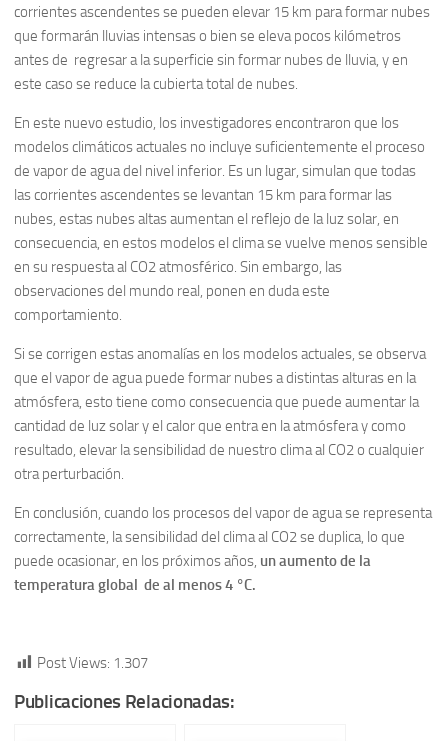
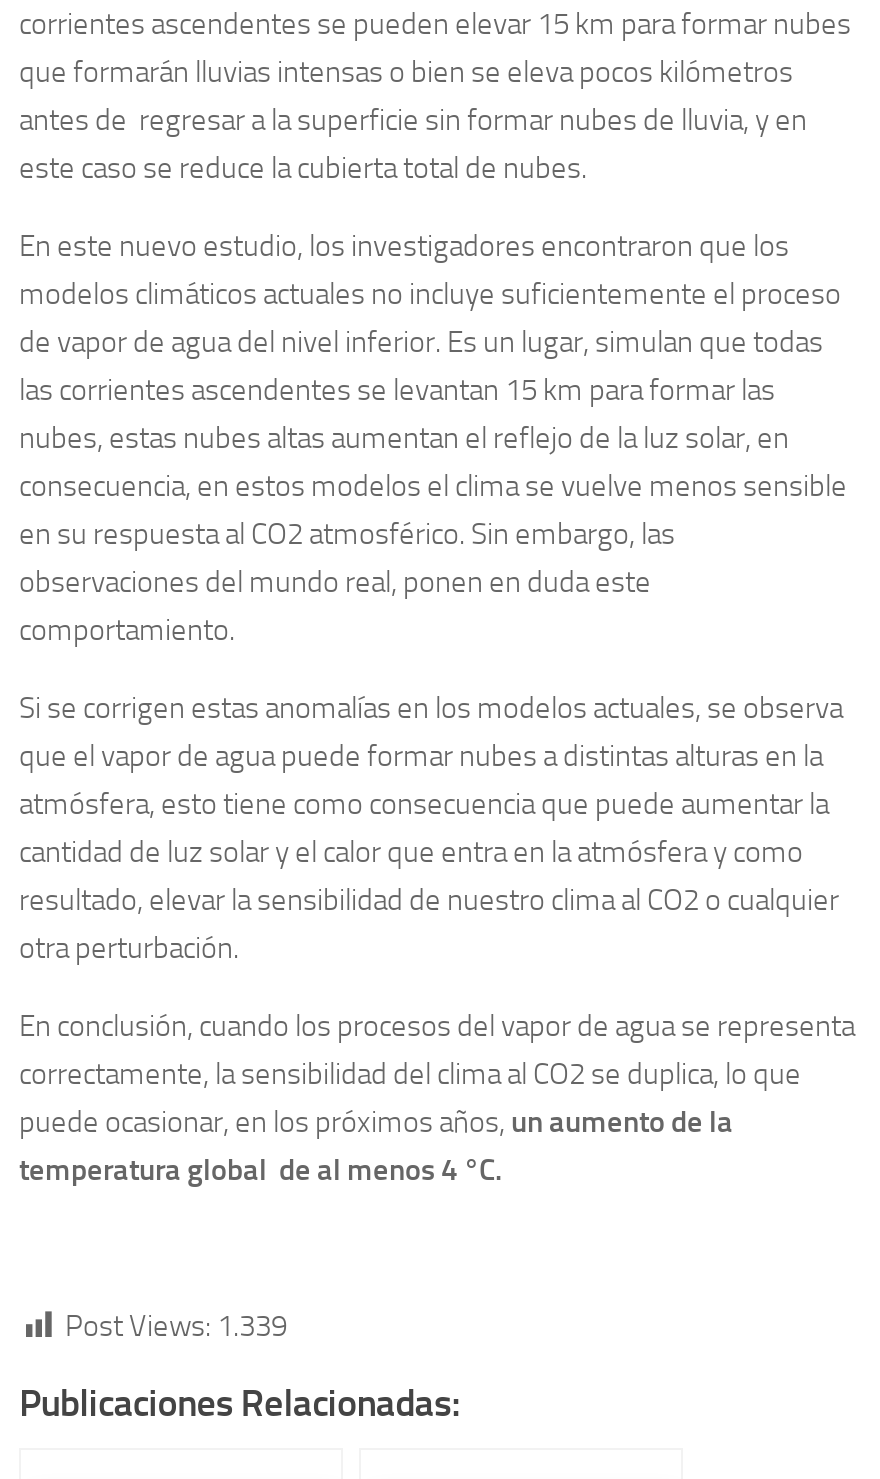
- Post Views: 1.307
+ Post Views: 1.339
